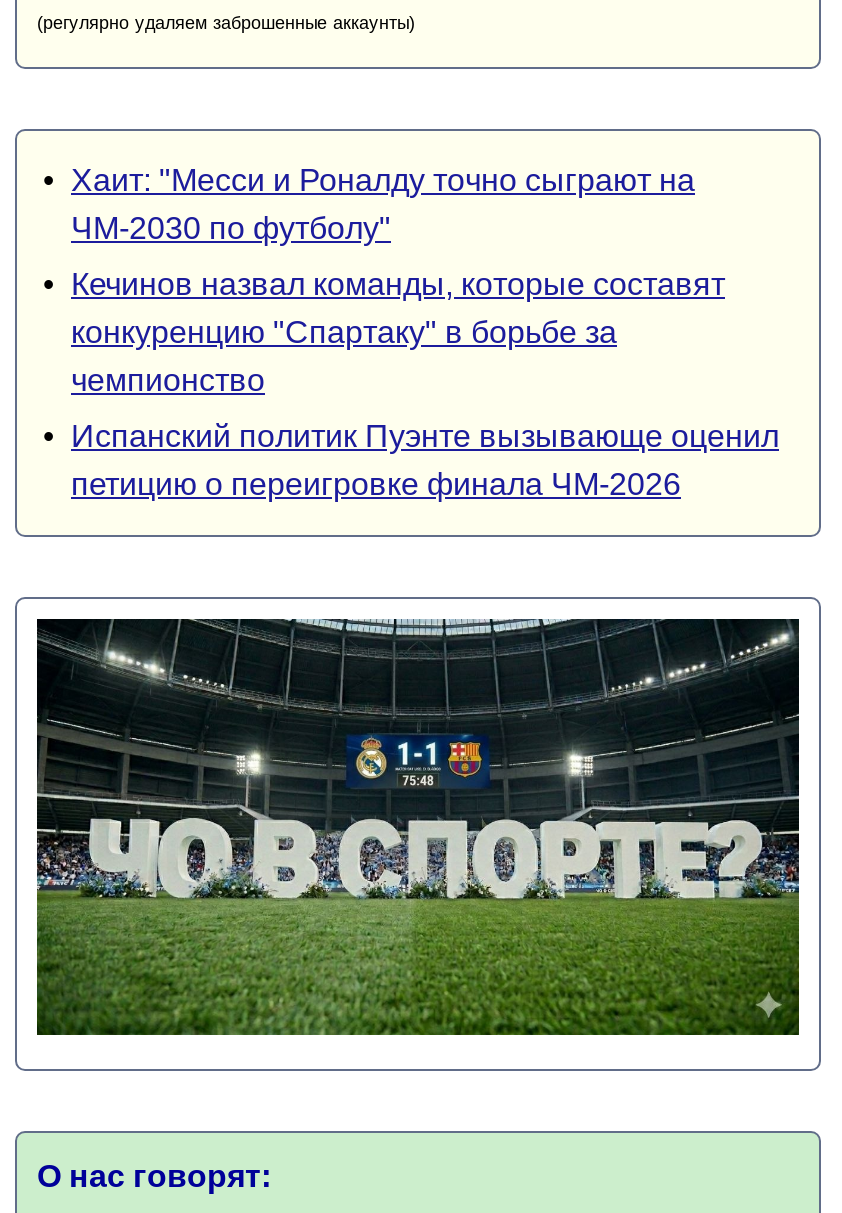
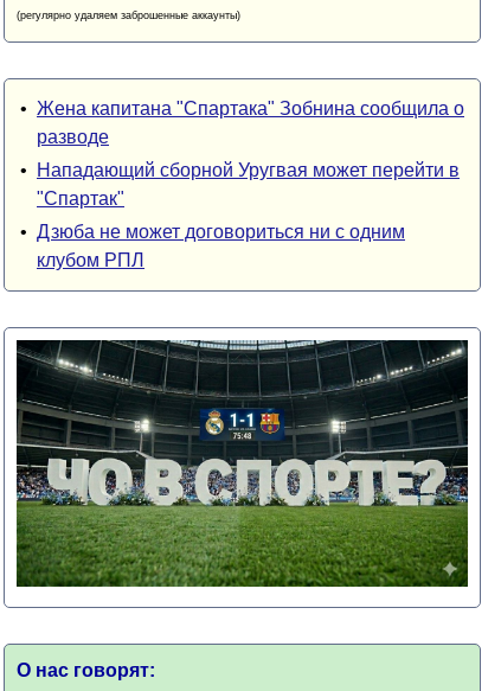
- • Хаит: "Месси и Роналду точно сыграют на
- ЧМ-2030 по футболу"
+ • Жена капитана "Спартака" Зобнина сообщила о
+ разводе

- • Кечинов назвал команды, которые составят
- конкуренцию "Спартаку" в борьбе за
- чемпионство
+ • Нападающий сборной Уругвая может перейти в
+ "Спартак"

- • Испанский политик Пуэнте вызывающе оценил
- петицию о переигровке финала ЧМ-2026
+ • Дзюба не может договориться ни с одним
+ клубом РПЛ
